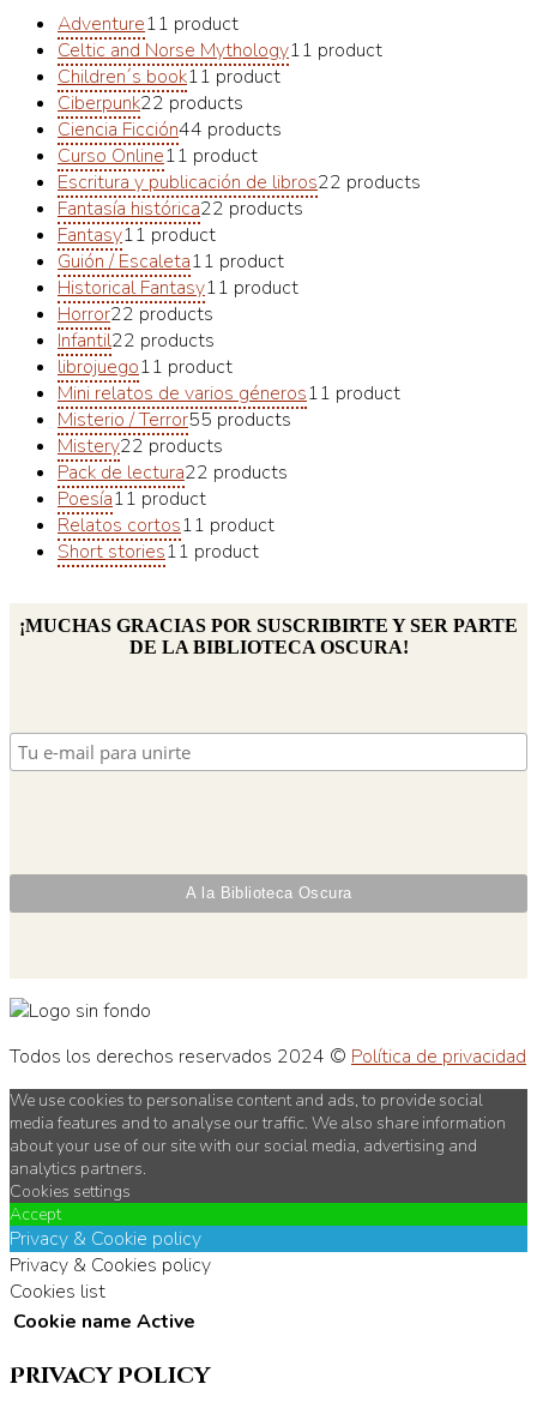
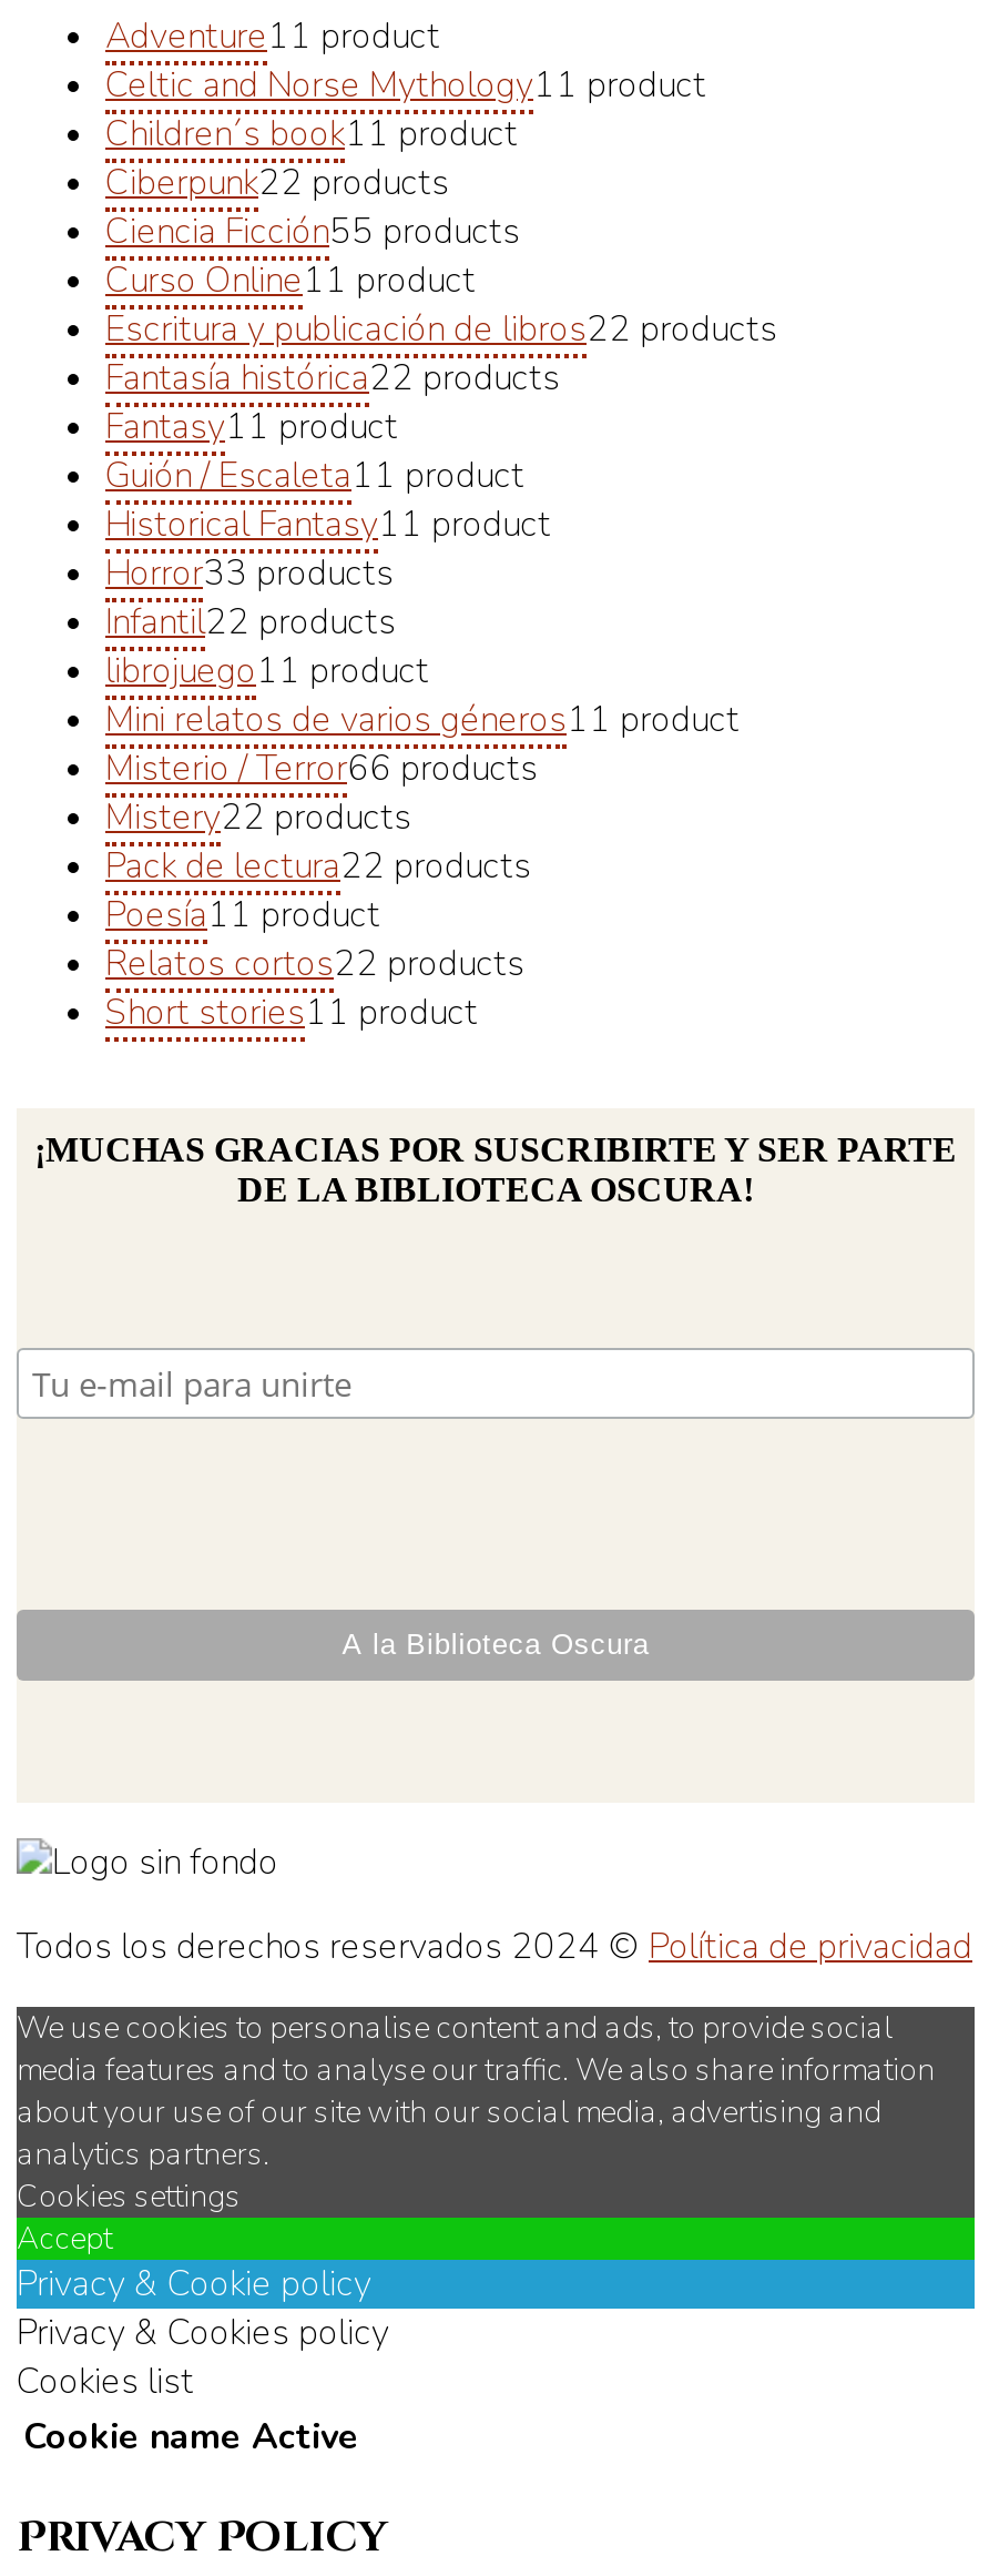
- Ciencia Ficción44 products
+ Ciencia Ficción55 products

- Horror22 products
+ Horror33 products

- Misterio / Terror55 products
+ Misterio / Terror66 products

- Relatos cortos11 product
+ Relatos cortos22 products
